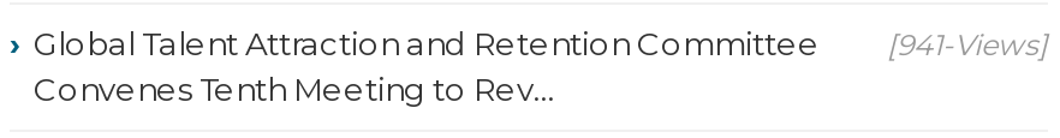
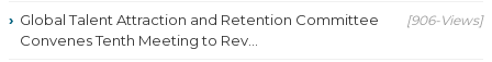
- Global Talent Attraction and Retention Committee [941-Views]
+ Global Talent Attraction and Retention Committee [906-Views]
